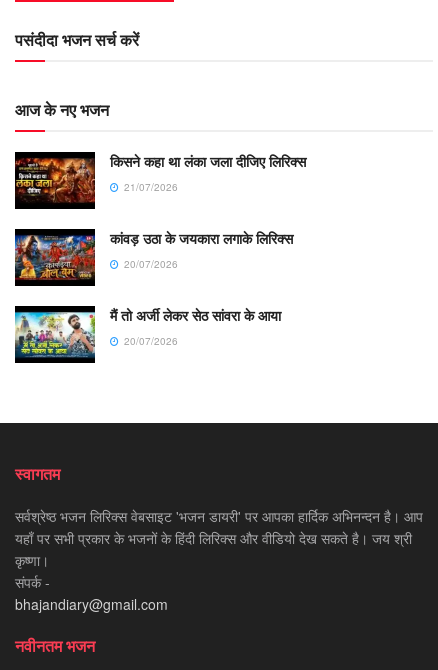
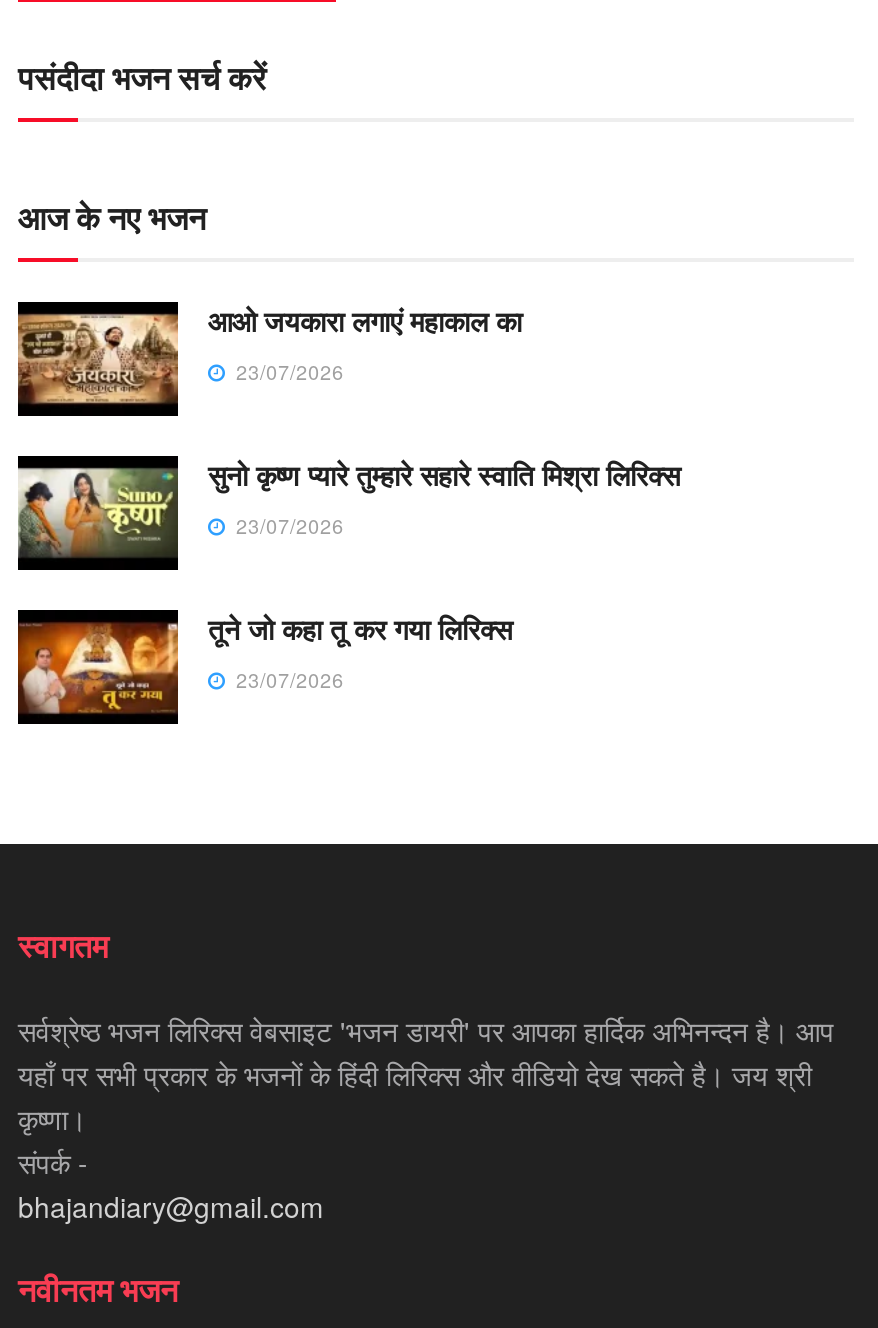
- [image]
- किसने कहा था लंका जला दीजिए लिरिक्स
- 21/07/2026
+ [image]
+ आओ जयकारा लगाएं महाकाल का
+ 23/07/2026

- [image]
- कांवड़ उठा के जयकारा लगाके लिरिक्स
- 20/07/2026
+ [image]
+ सुनो कृष्ण प्यारे तुम्हारे सहारे स्वाति मिश्रा लिरिक्स
+ 23/07/2026

- [image]
- मैं तो अर्जी लेकर सेठ सांवरा के आया
- 20/07/2026
+ [image]
+ तूने जो कहा तू कर गया लिरिक्स
+ 23/07/2026
